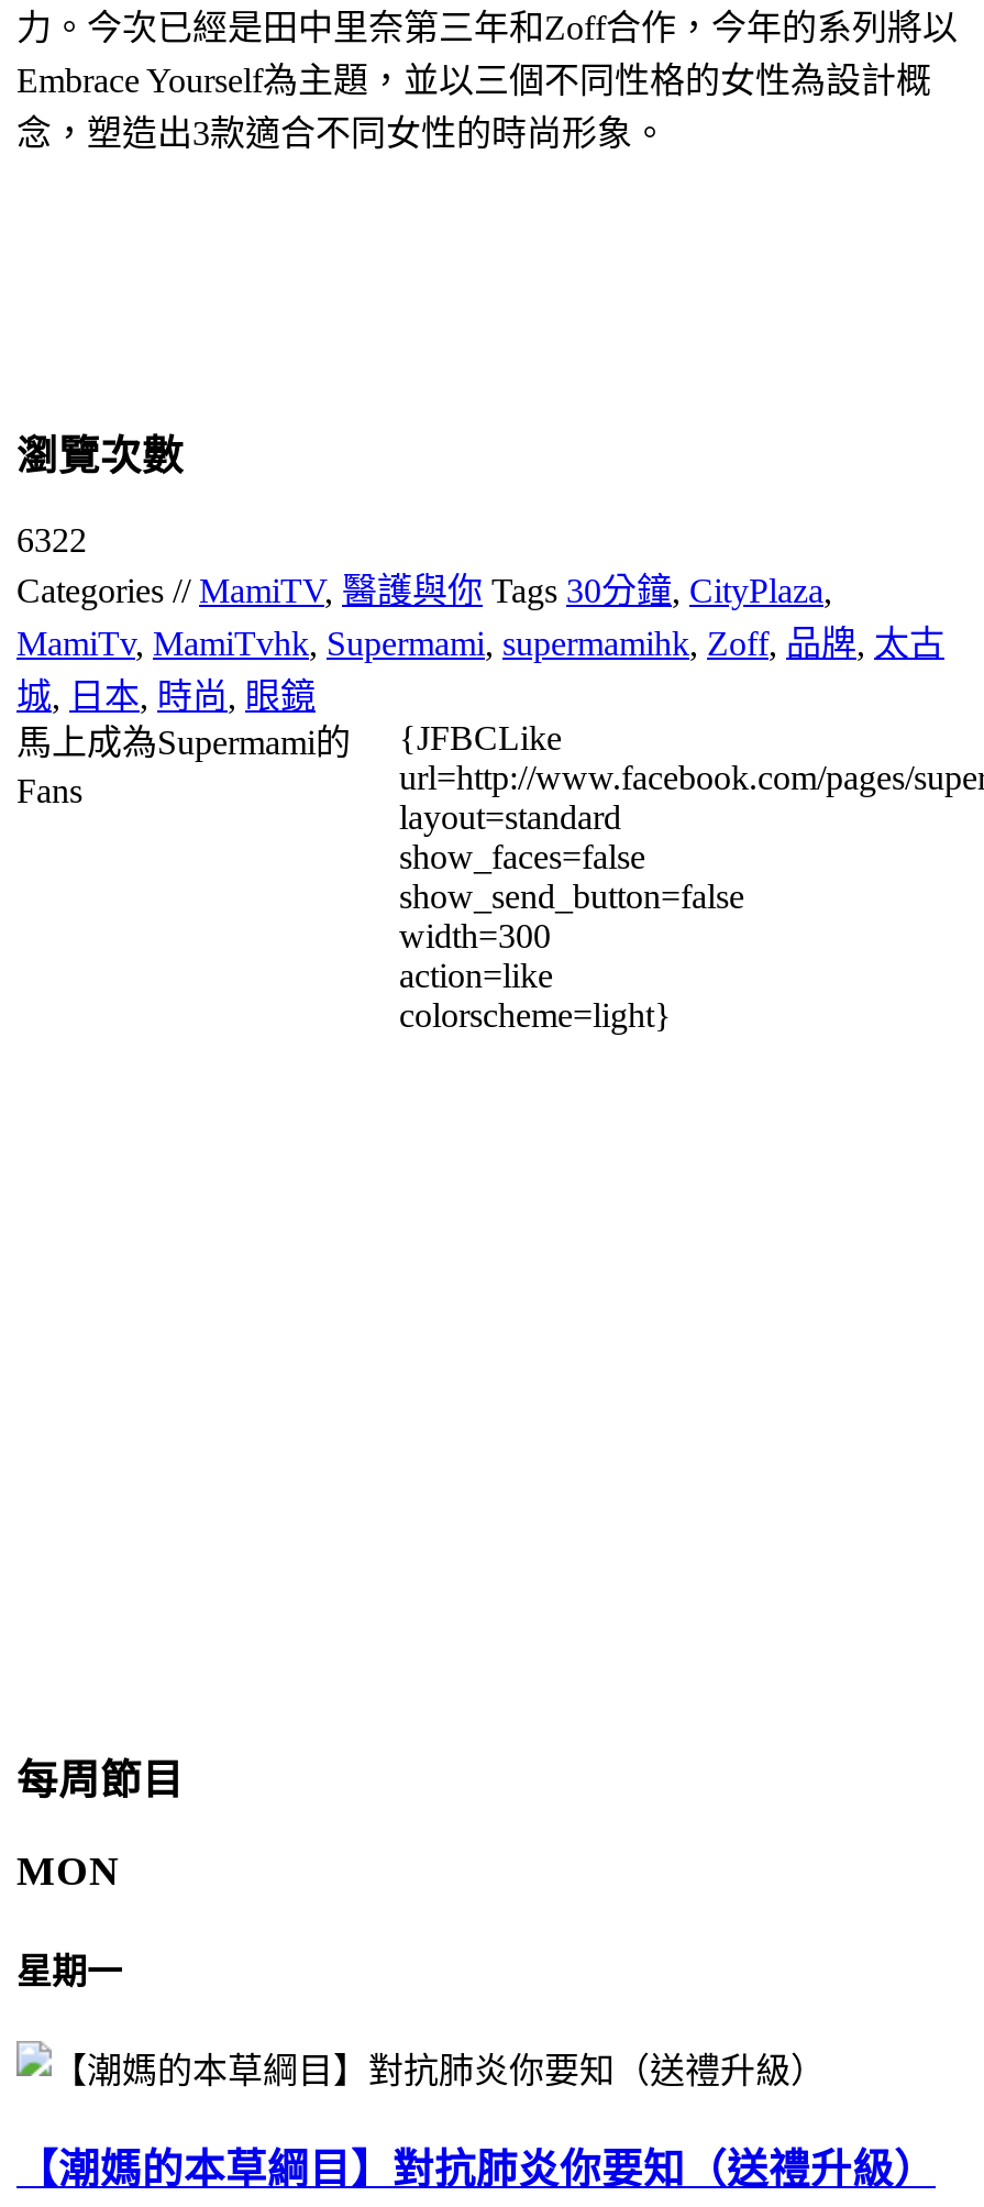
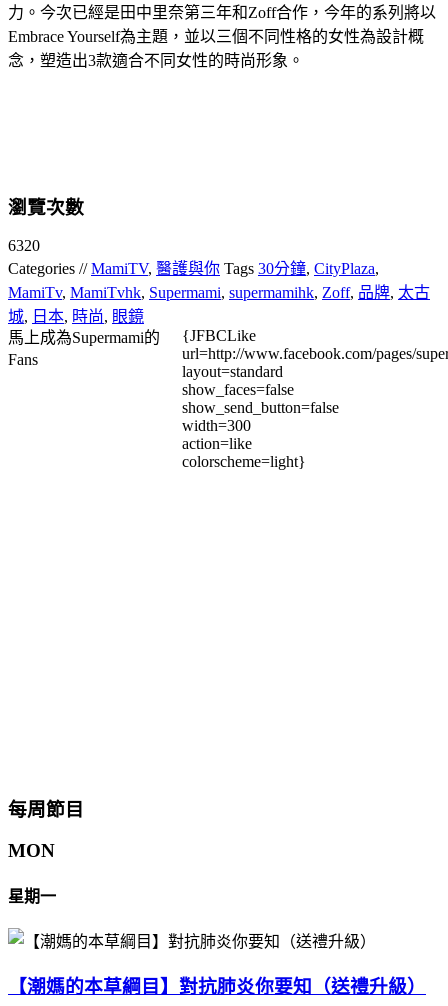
- 6322
+ 6320
